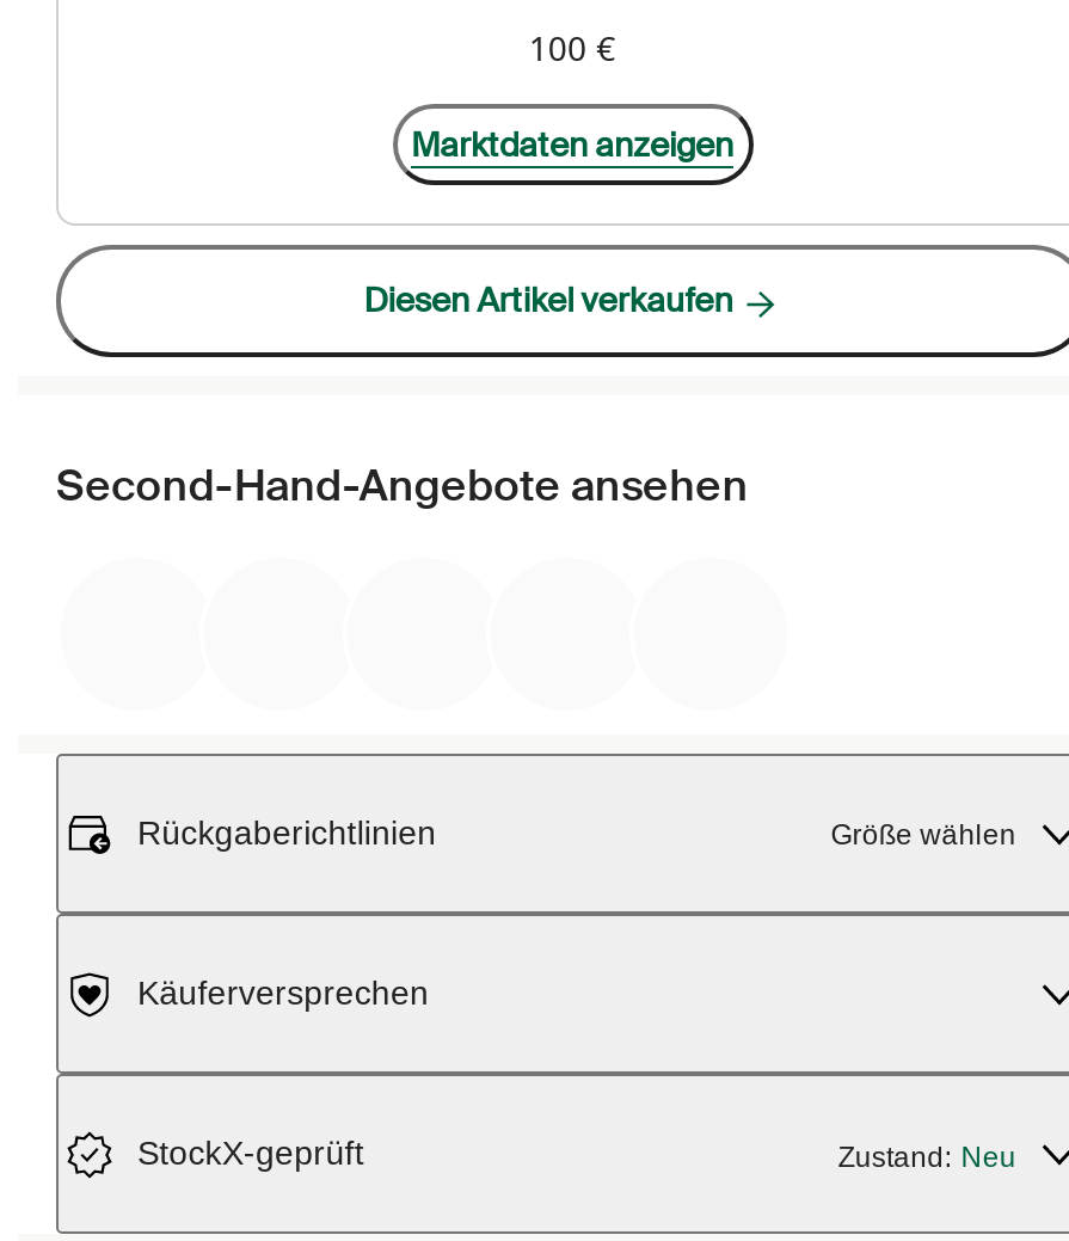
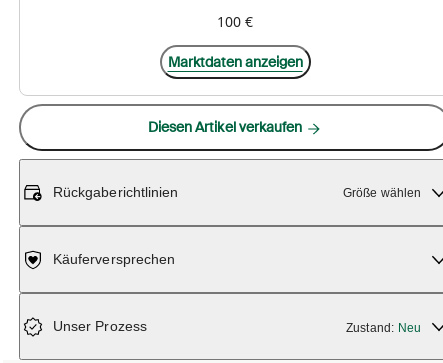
- Second-Hand-Angebote ansehen

- StockX-geprüft
+ Unser Prozess
